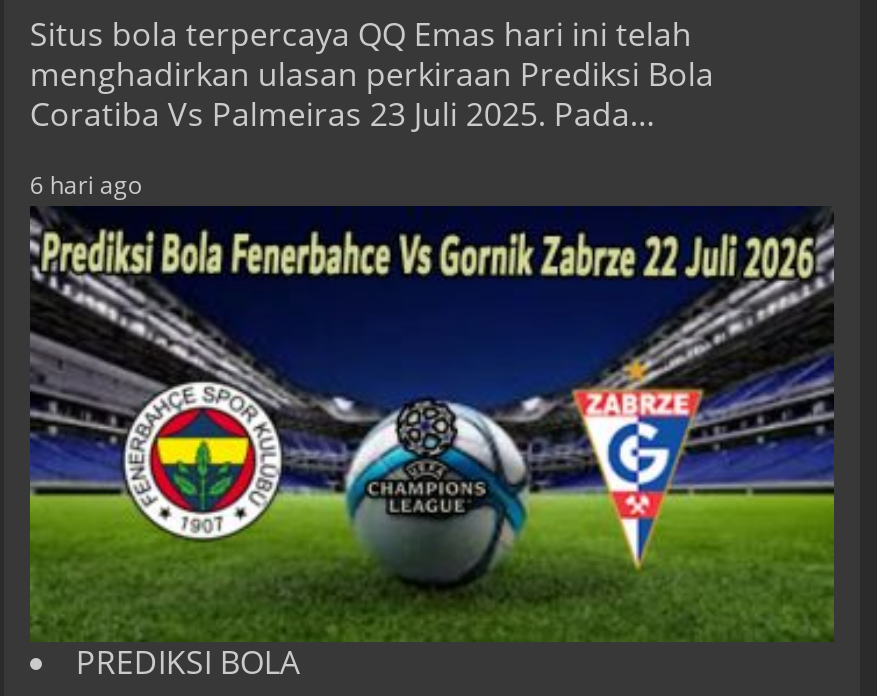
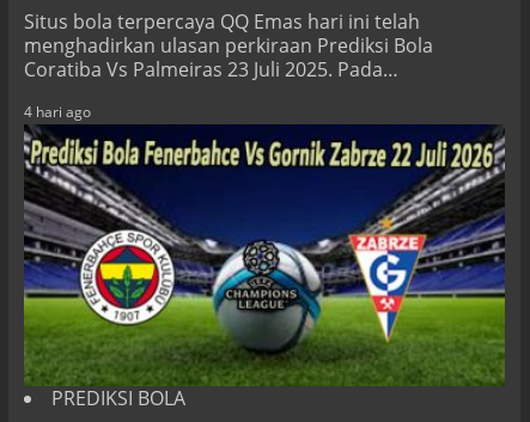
- 6 hari ago
+ 4 hari ago
